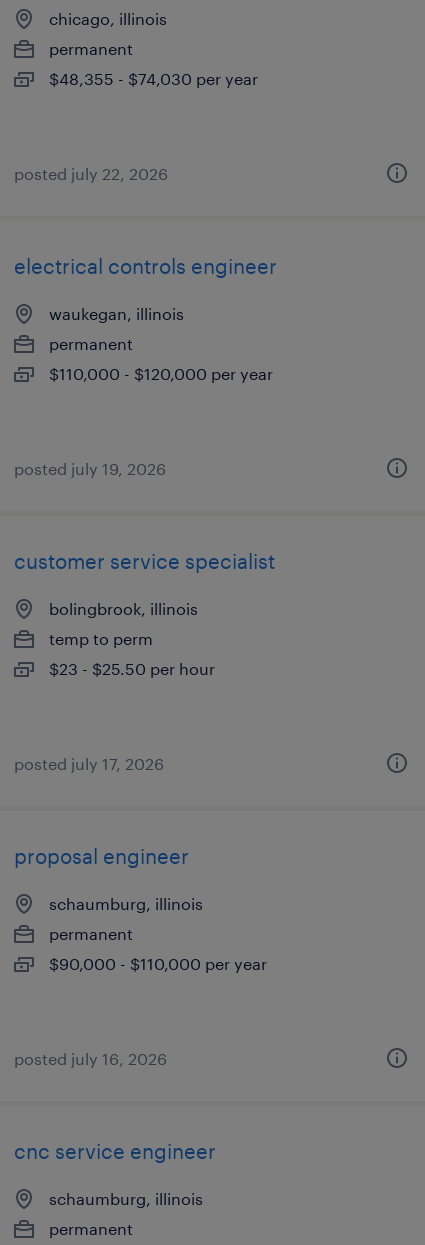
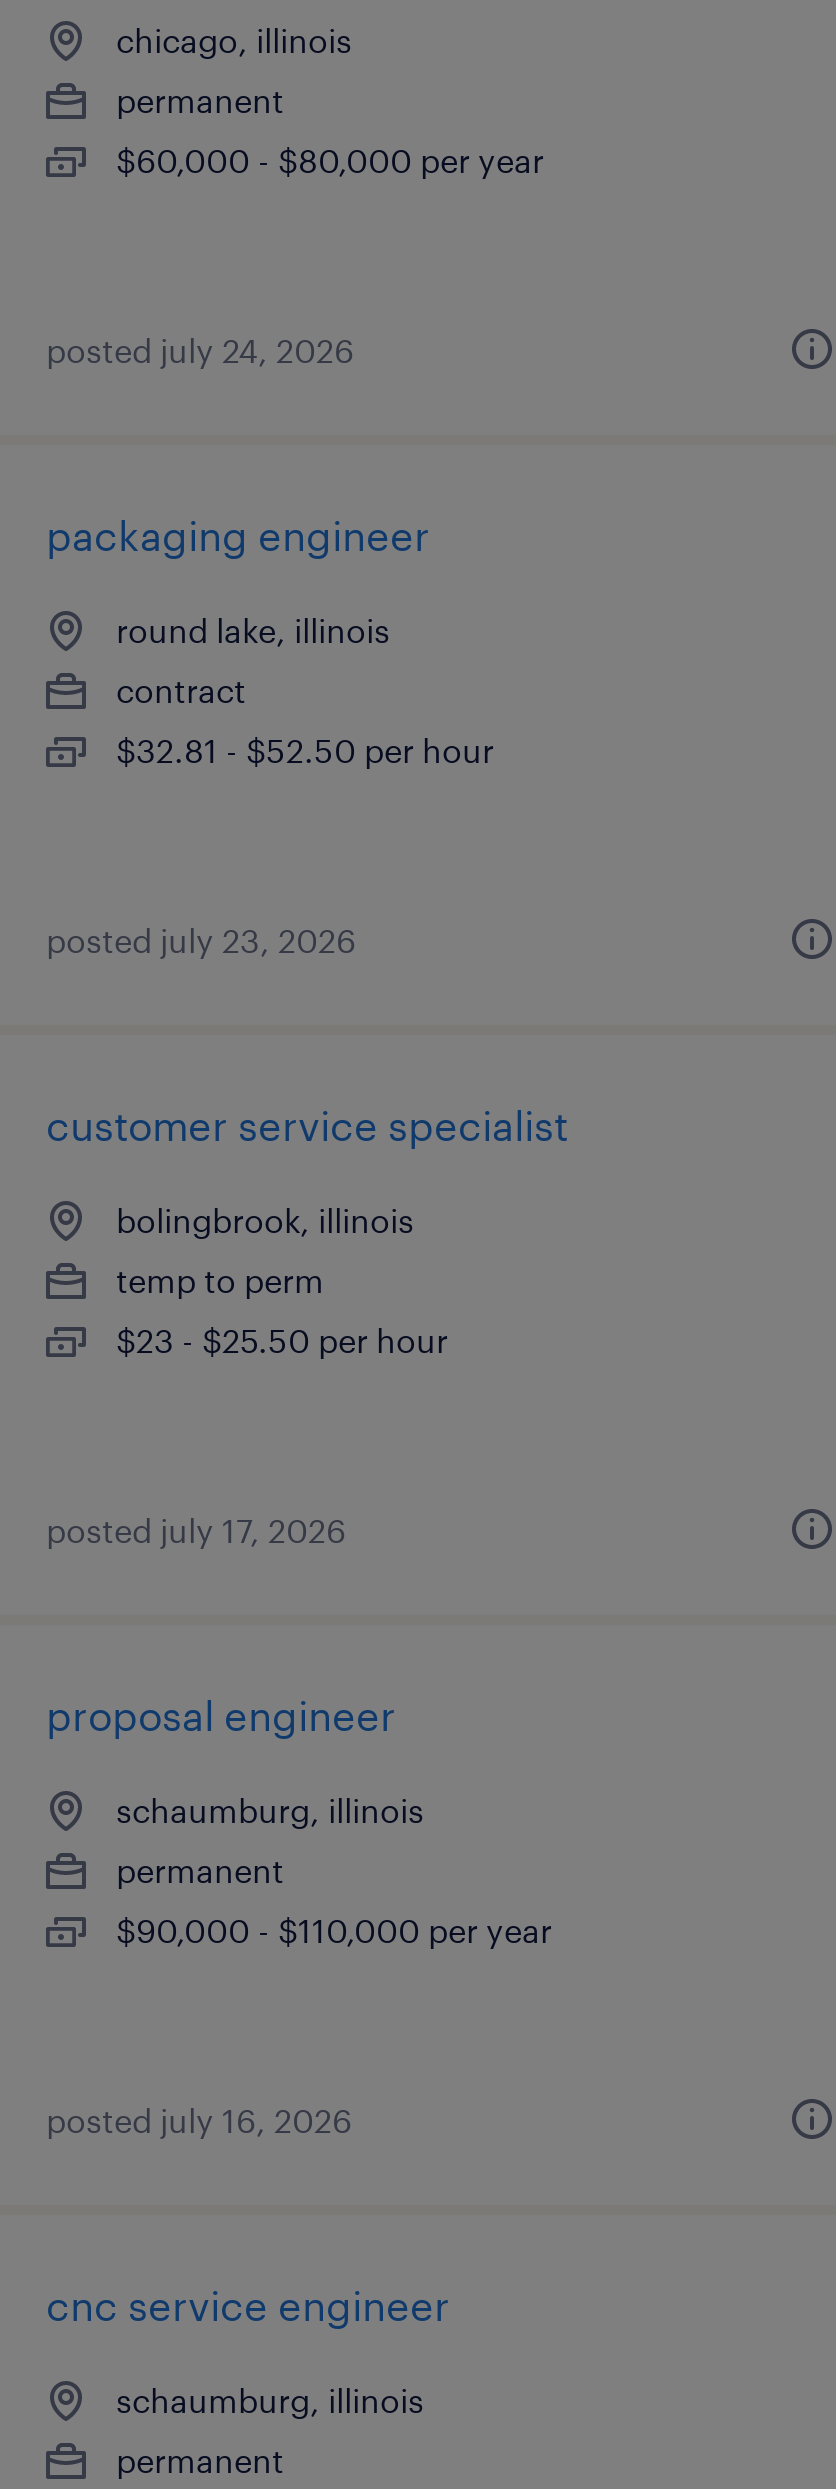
- $48,355 - $74,030 per year
+ $60,000 - $80,000 per year

- posted july 22, 2026
+ posted july 24, 2026

- electrical controls engineer
+ packaging engineer

- waukegan, illinois
+ round lake, illinois

- permanent
+ contract

- $110,000 - $120,000 per year
+ $32.81 - $52.50 per hour

- posted july 19, 2026
+ posted july 23, 2026
